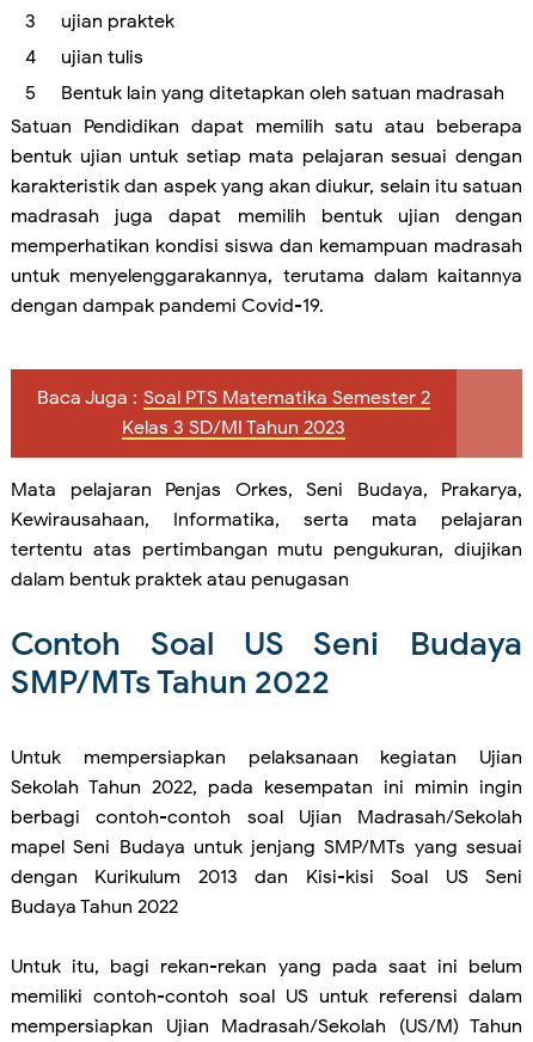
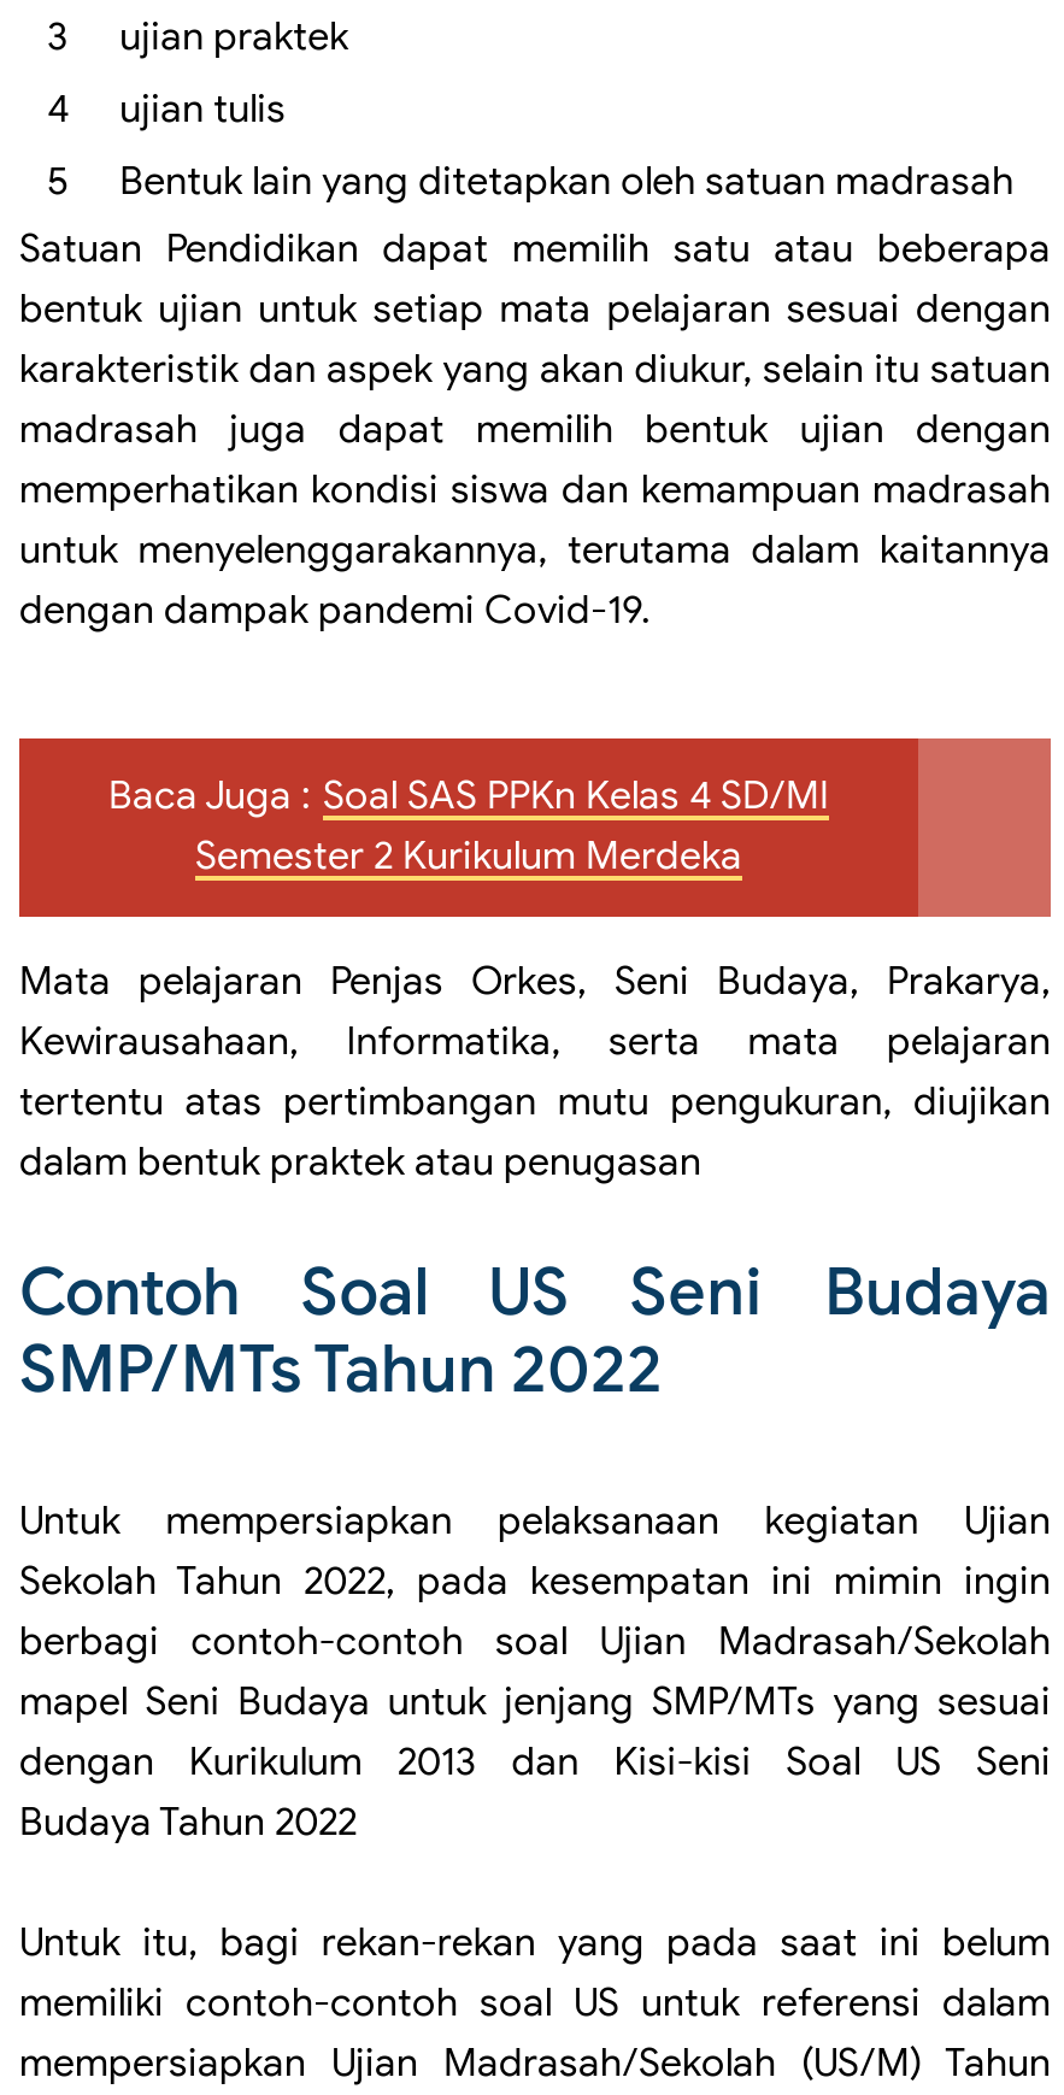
- Baca Juga : Soal PTS Matematika Semester 2
- Kelas 3 SD/MI Tahun 2023
+ Baca Juga : Soal SAS PPKn Kelas 4 SD/MI
+ Semester 2 Kurikulum Merdeka
